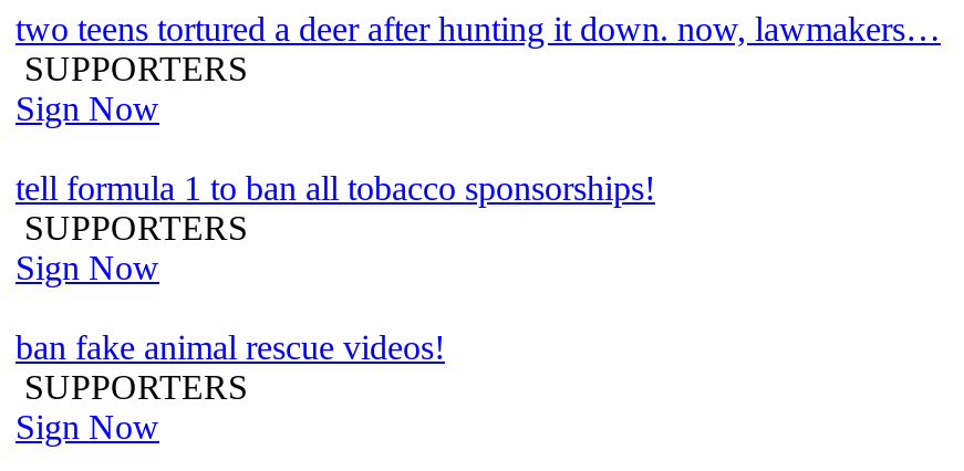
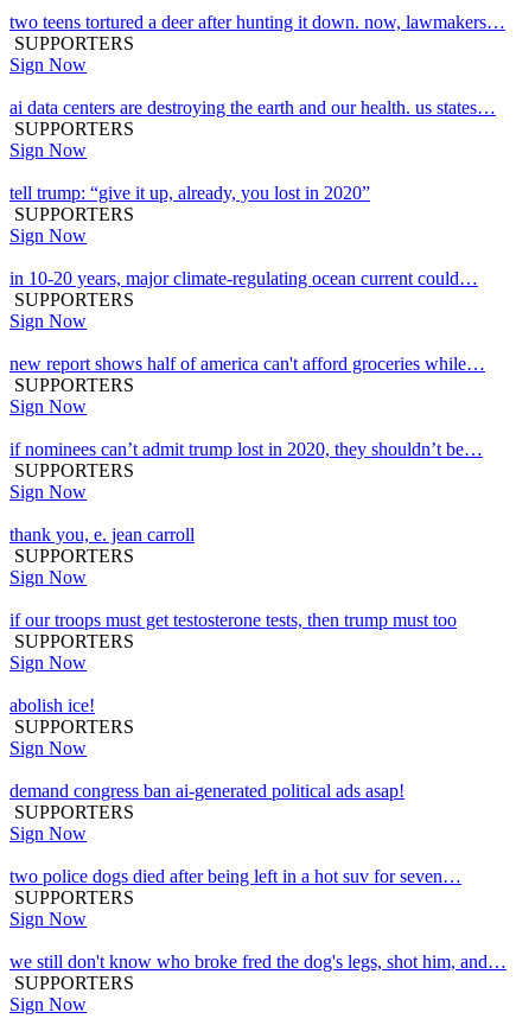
- tell formula 1 to ban all tobacco sponsorships!
+ ai data centers are destroying the earth and our health. us states…

- ban fake animal rescue videos!
+ tell trump: “give it up, already, you lost in 2020”
+ SUPPORTERS
+ Sign Now
+ in 10-20 years, major climate-regulating ocean current could…
+ SUPPORTERS
+ Sign Now
+ new report shows half of america can't afford groceries while…
+ SUPPORTERS
+ Sign Now
+ if nominees can’t admit trump lost in 2020, they shouldn’t be…
+ SUPPORTERS
+ Sign Now
+ thank you, e. jean carroll
+ SUPPORTERS
+ Sign Now
+ if our troops must get testosterone tests, then trump must too
+ SUPPORTERS
+ Sign Now
+ abolish ice!
+ SUPPORTERS
+ Sign Now
+ demand congress ban ai-generated political ads asap!
+ SUPPORTERS
+ Sign Now
+ two police dogs died after being left in a hot suv for seven…
+ SUPPORTERS
+ Sign Now
+ we still don't know who broke fred the dog's legs, shot him, and…
